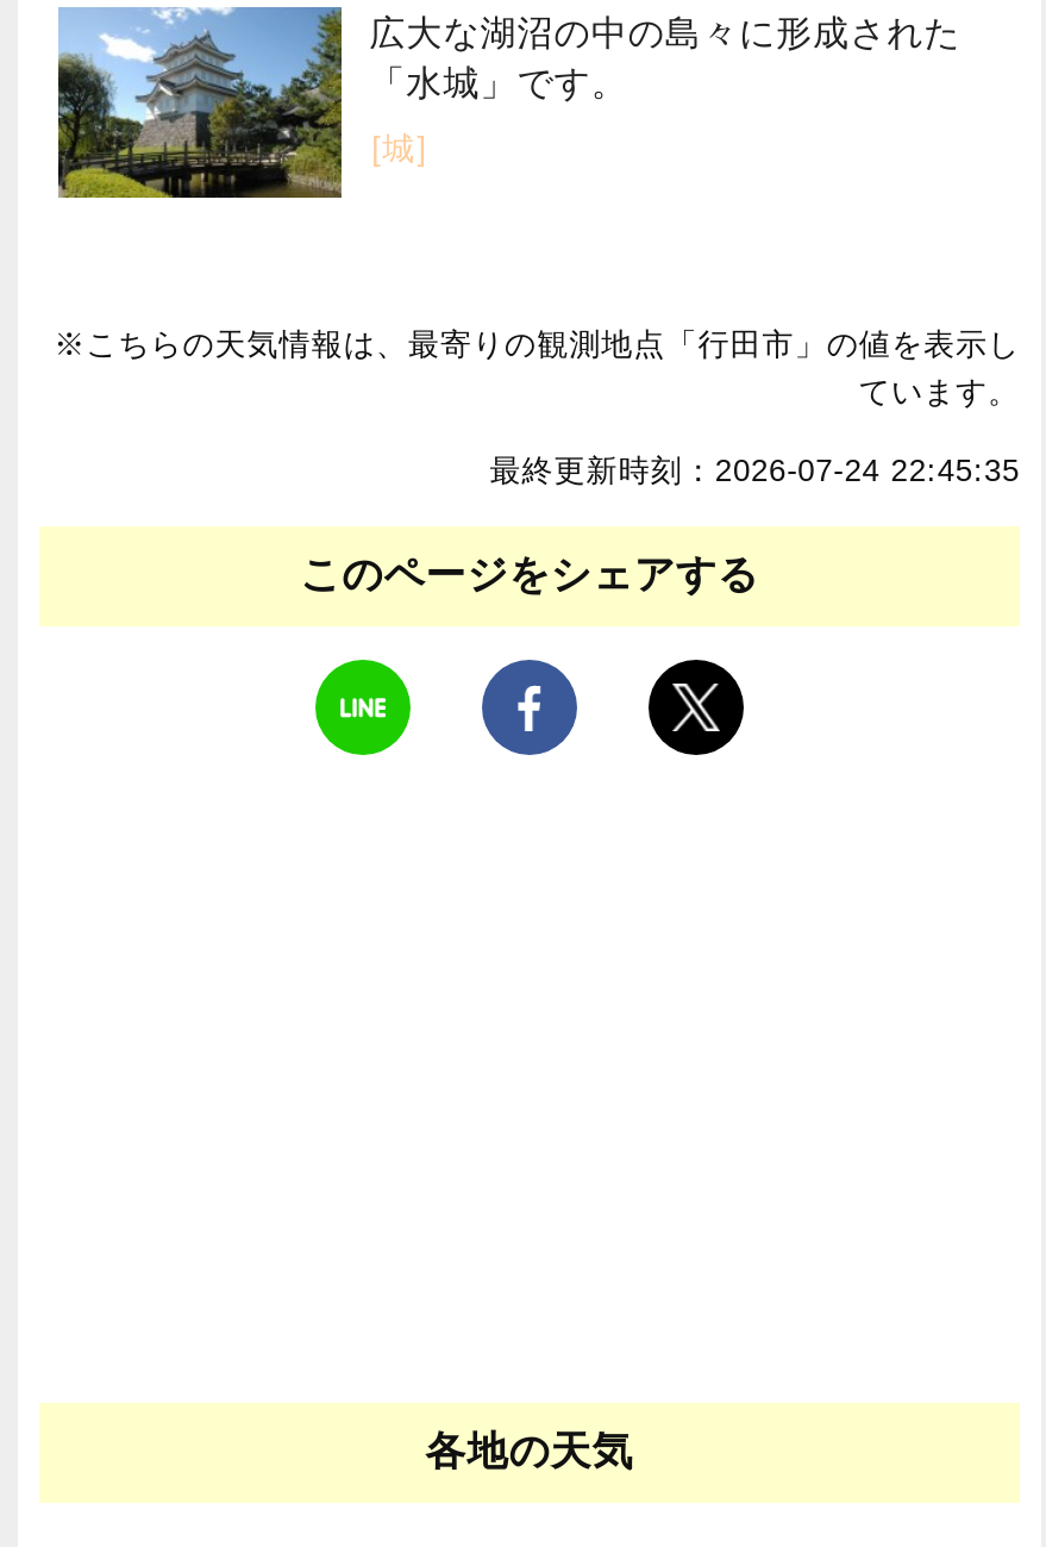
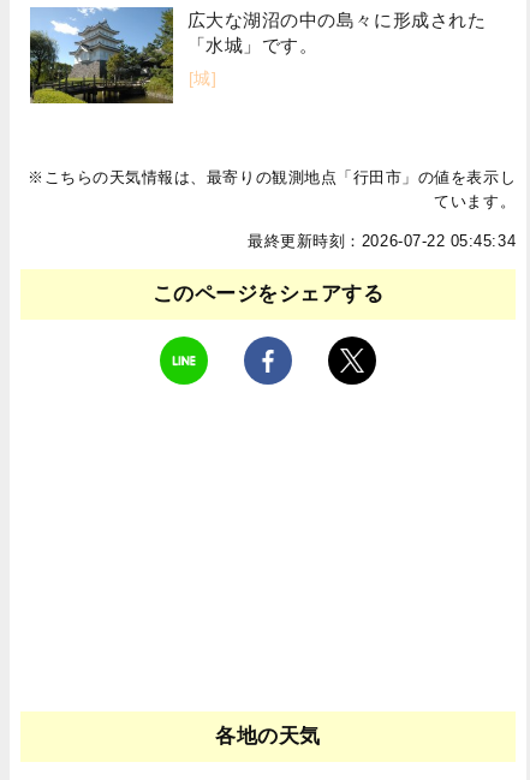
- 最終更新時刻：2026-07-24 22:45:35
+ 最終更新時刻：2026-07-22 05:45:34
